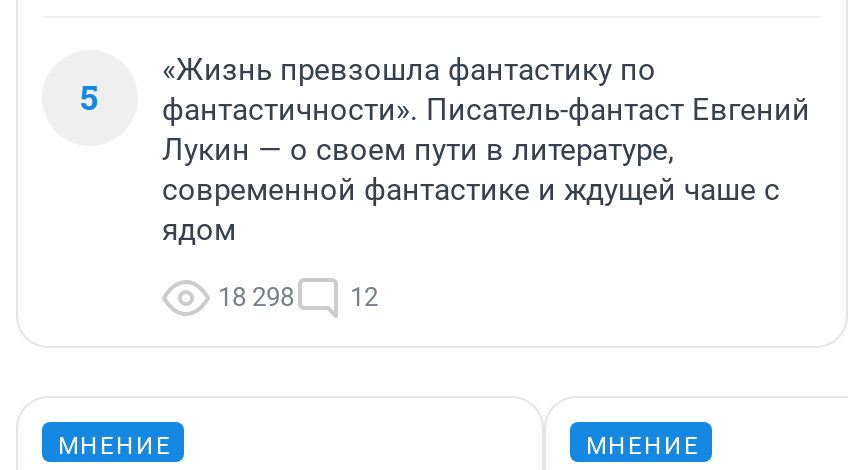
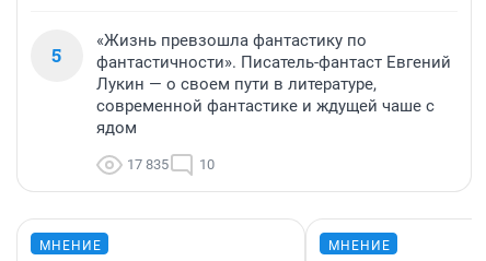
- 18 298
+ 17 835

- 12
+ 10
